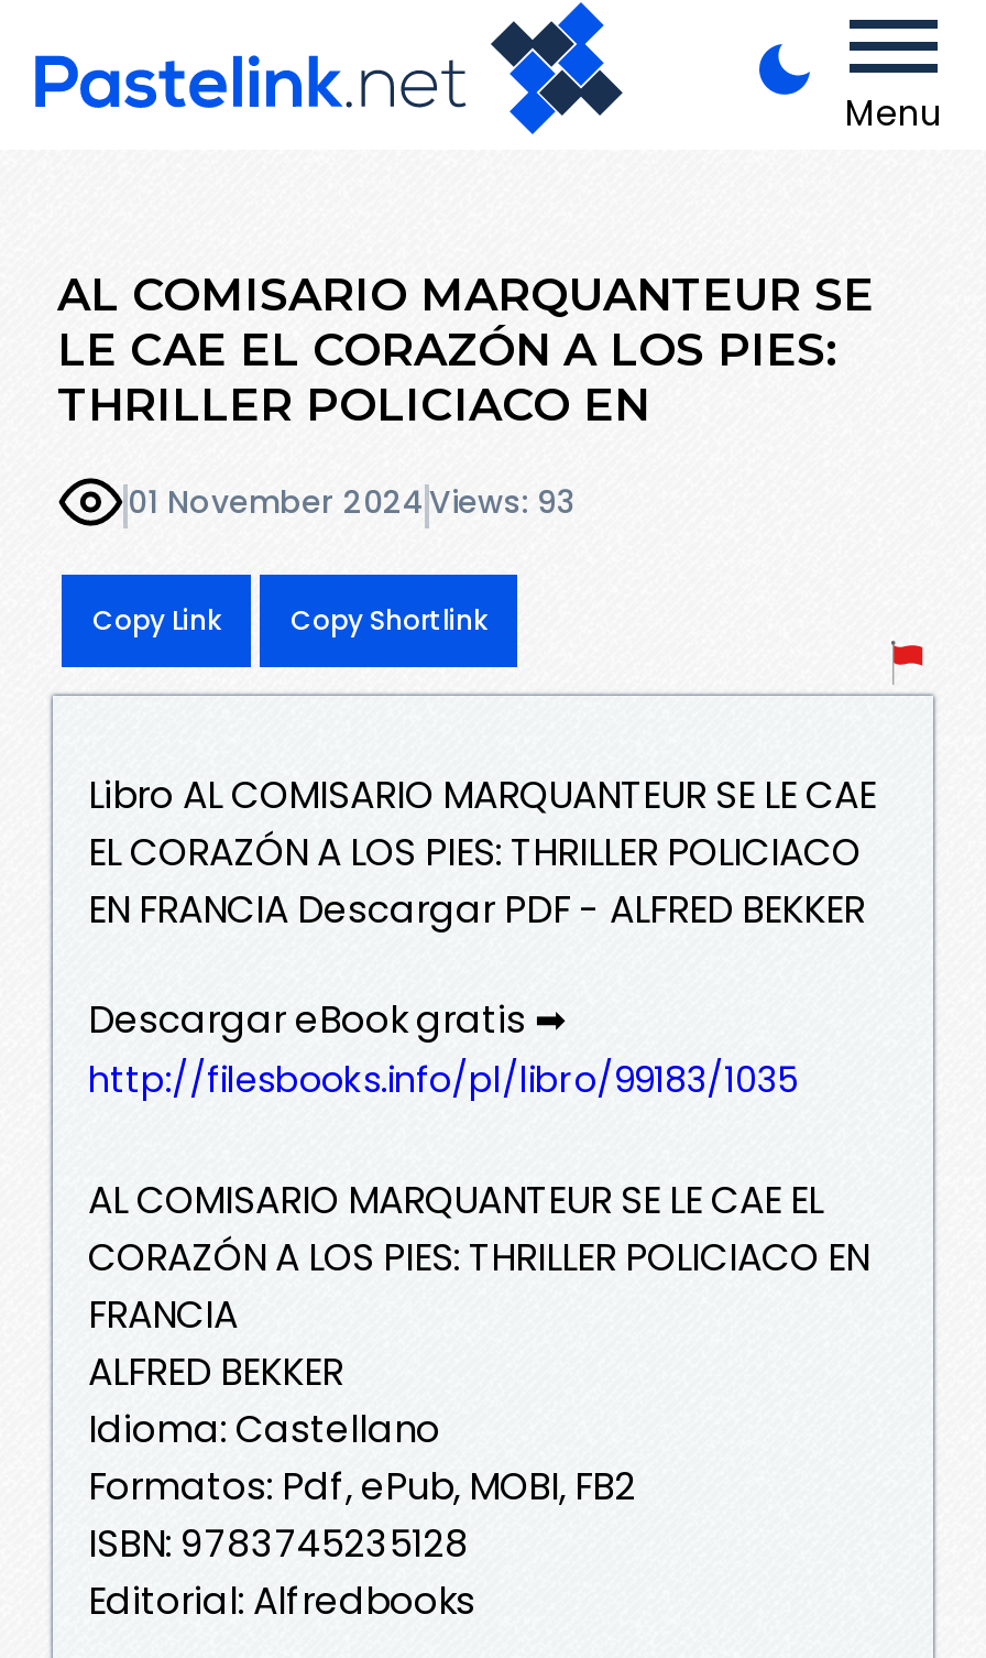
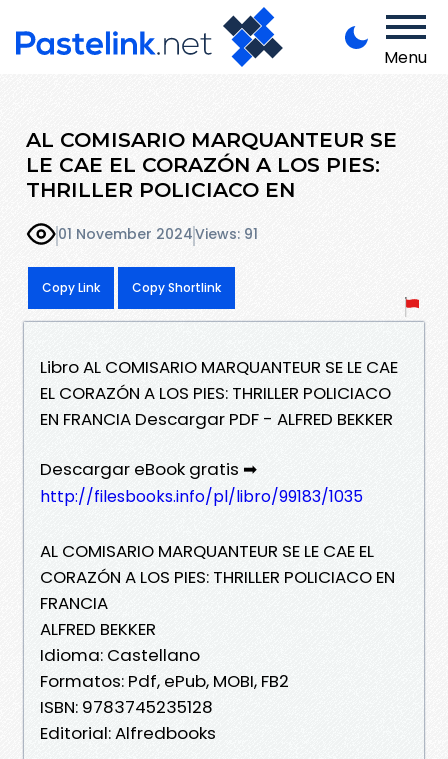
- 01 November 2024 Views: 93
+ 01 November 2024 Views: 91
